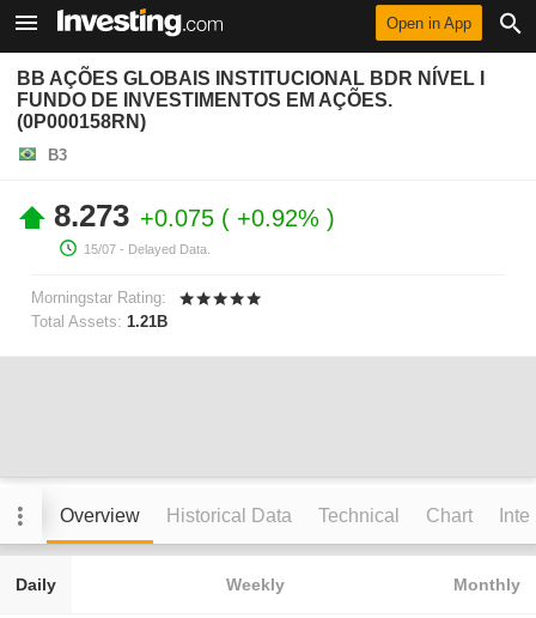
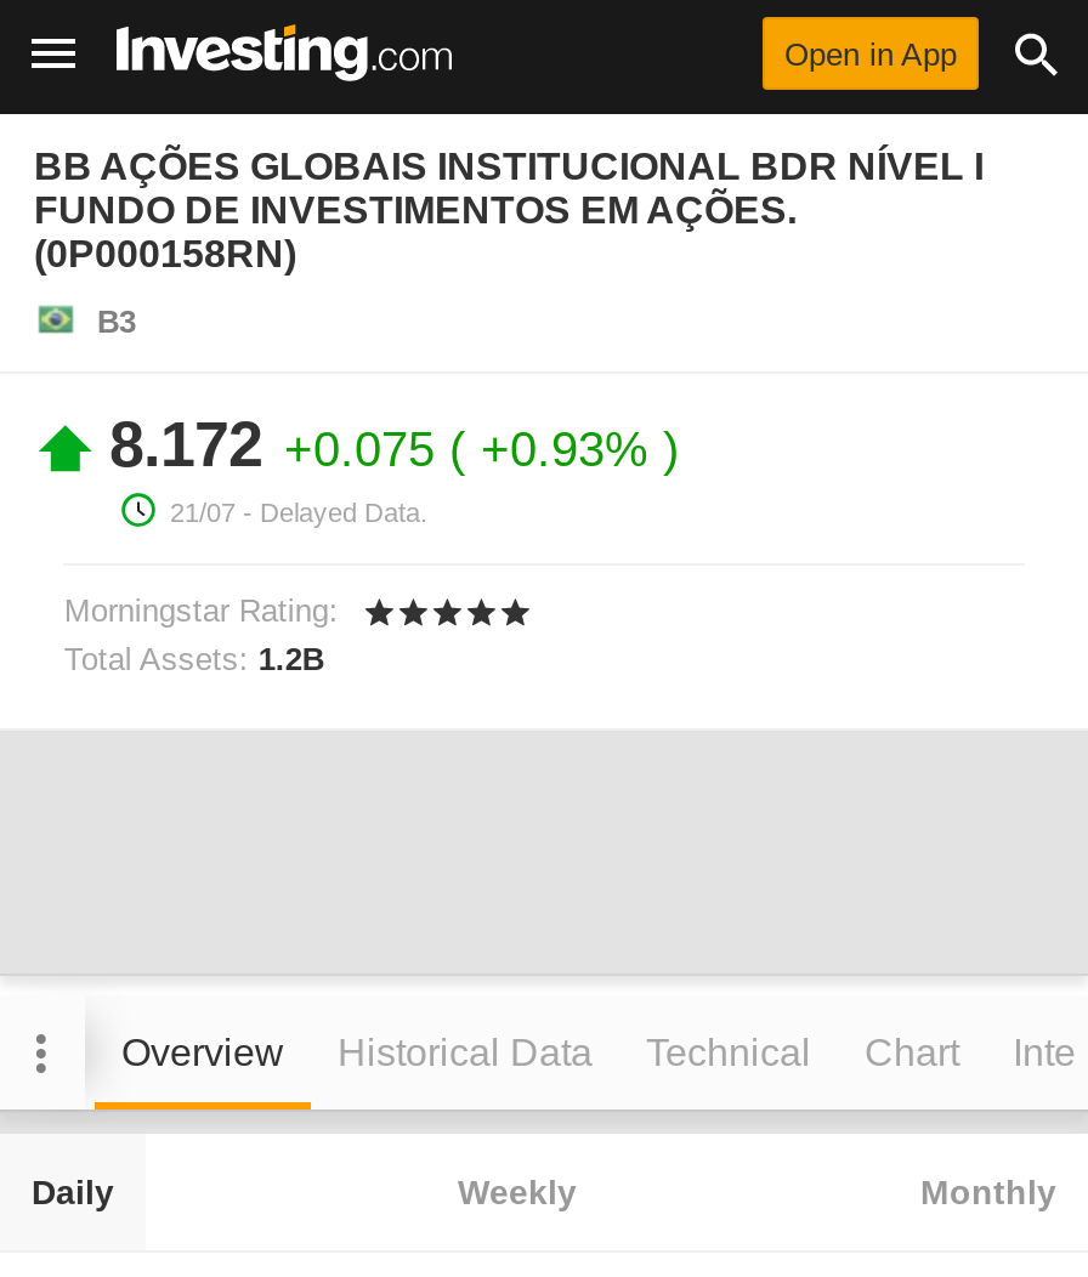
- 8.273 +0.075 +0.92%
+ 8.172 +0.075 +0.93%

- 15/07 - Delayed Data.
+ 21/07 - Delayed Data.

- Total Assets: 1.21B
+ Total Assets: 1.2B
